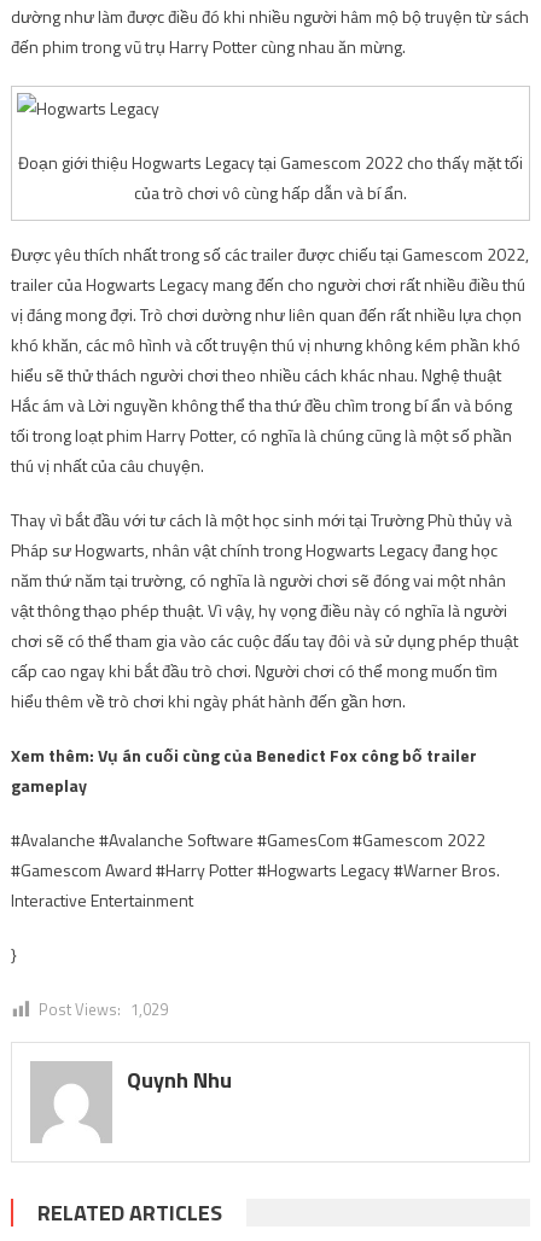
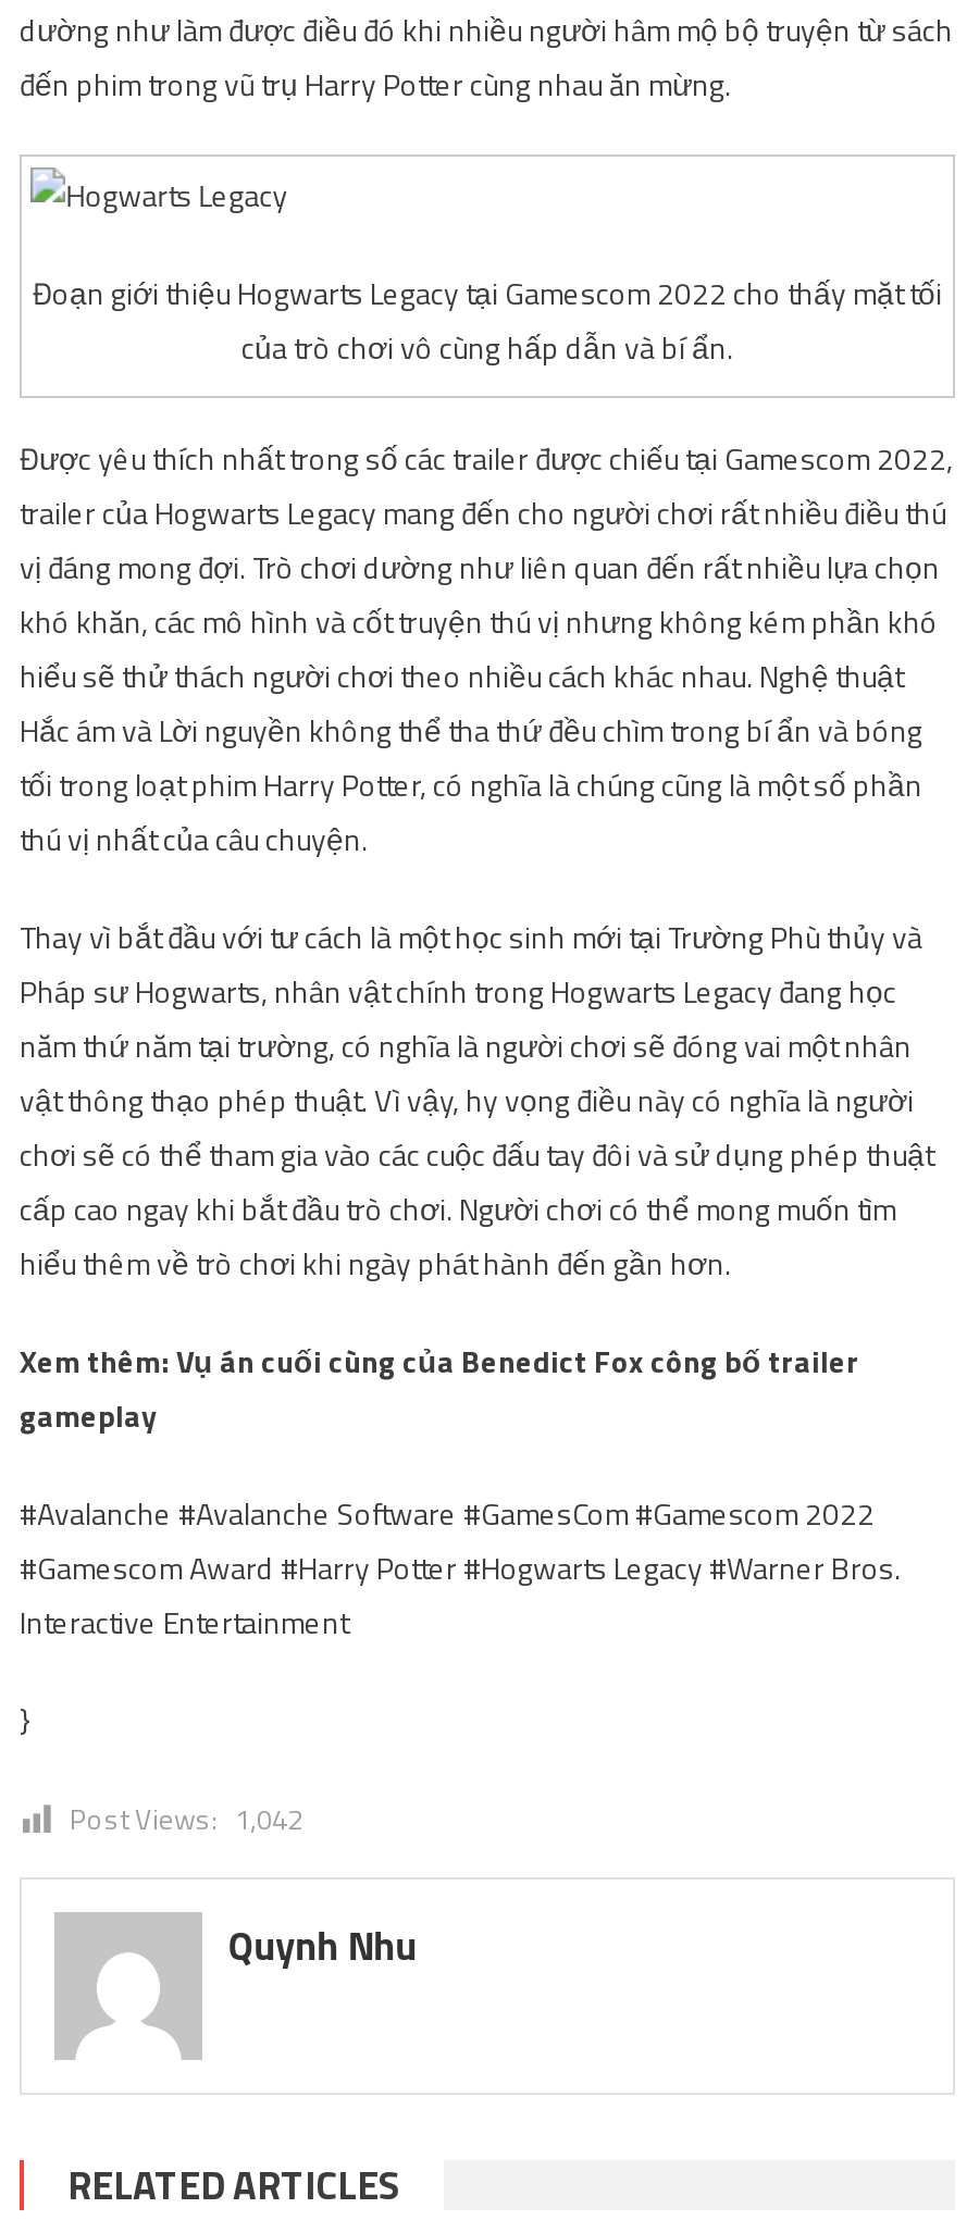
- Post Views: 1,029
+ Post Views: 1,042
